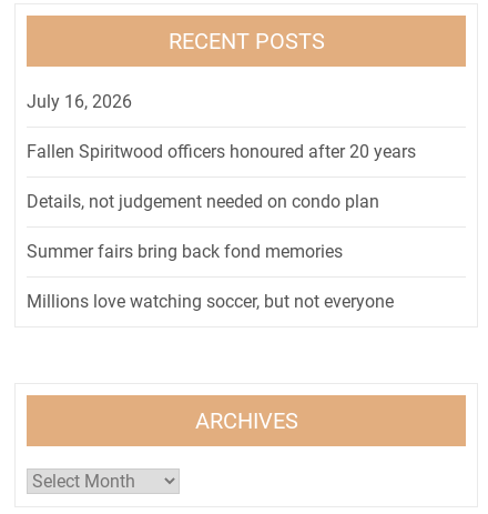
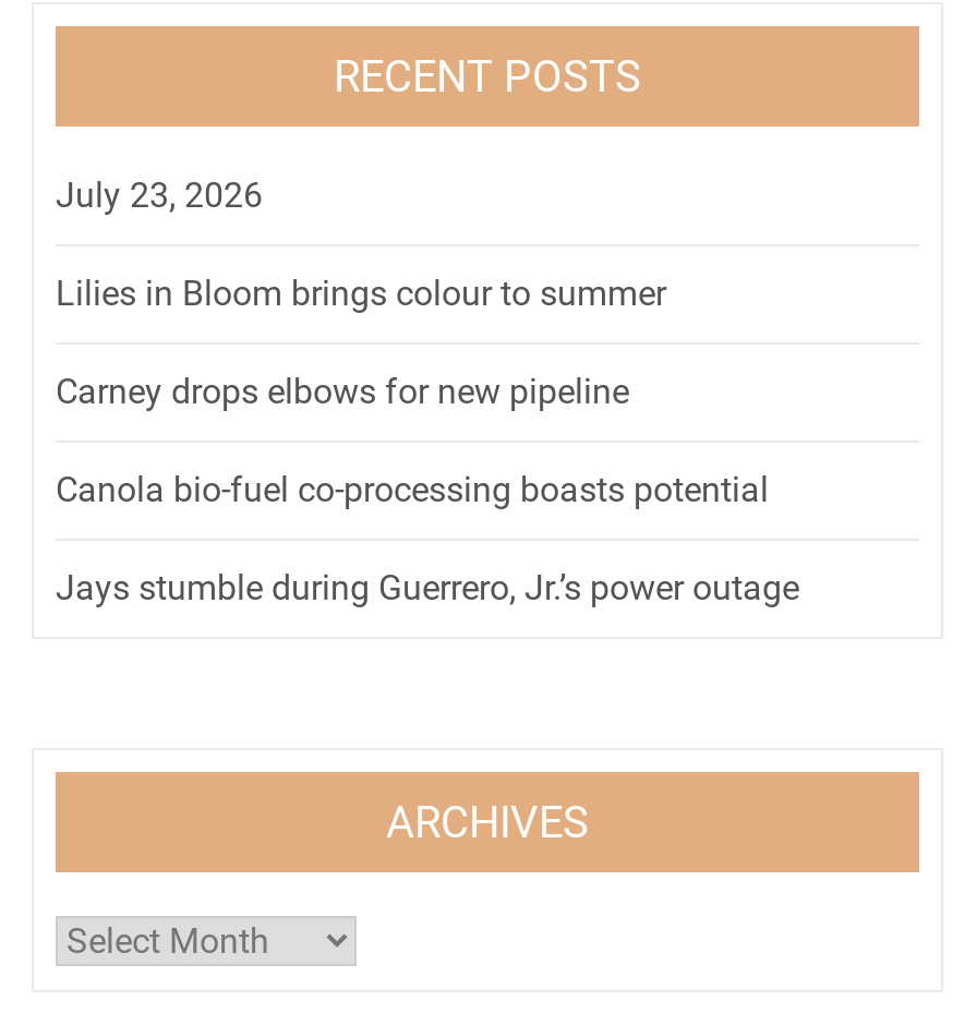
- July 16, 2026
+ July 23, 2026

- Fallen Spiritwood officers honoured after 20 years
+ Lilies in Bloom brings colour to summer

- Details, not judgement needed on condo plan
+ Carney drops elbows for new pipeline

- Summer fairs bring back fond memories
+ Canola bio-fuel co-processing boasts potential

- Millions love watching soccer, but not everyone
+ Jays stumble during Guerrero, Jr.’s power outage
